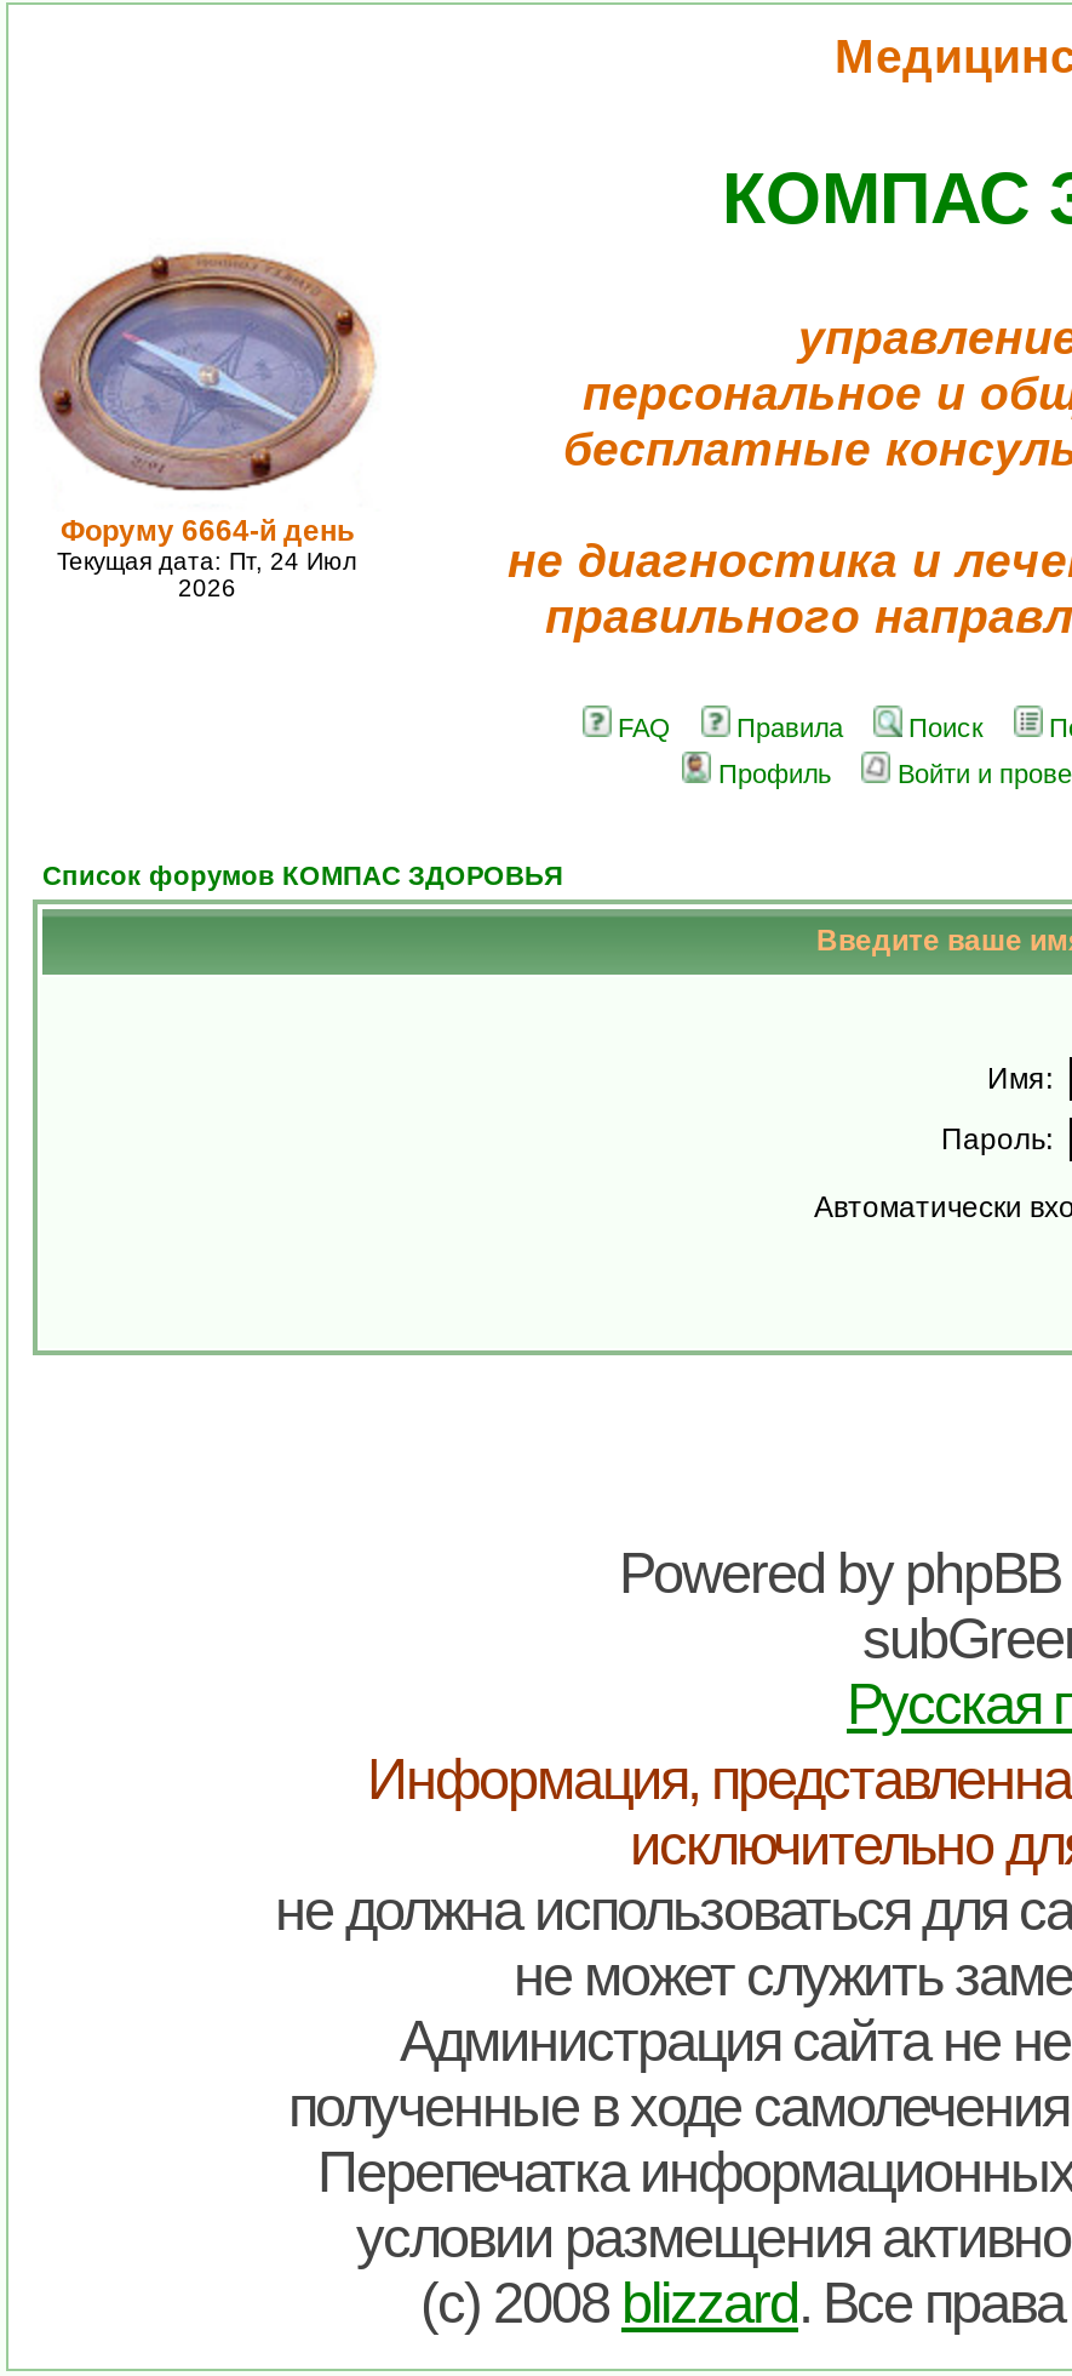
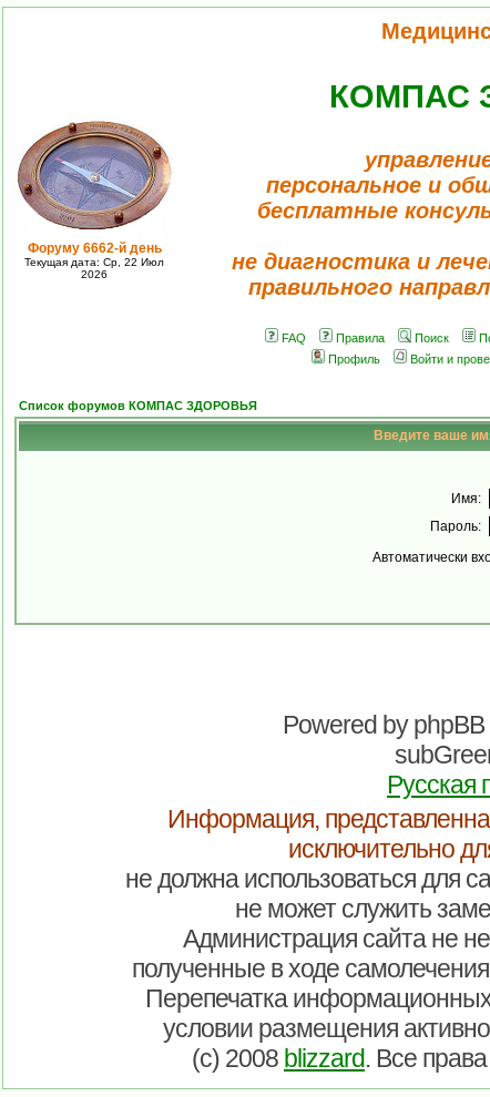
- Форуму 6664-й день
+ Форуму 6662-й день

- Текущая дата: Пт, 24 Июл
+ Текущая дата: Ср, 22 Июл
